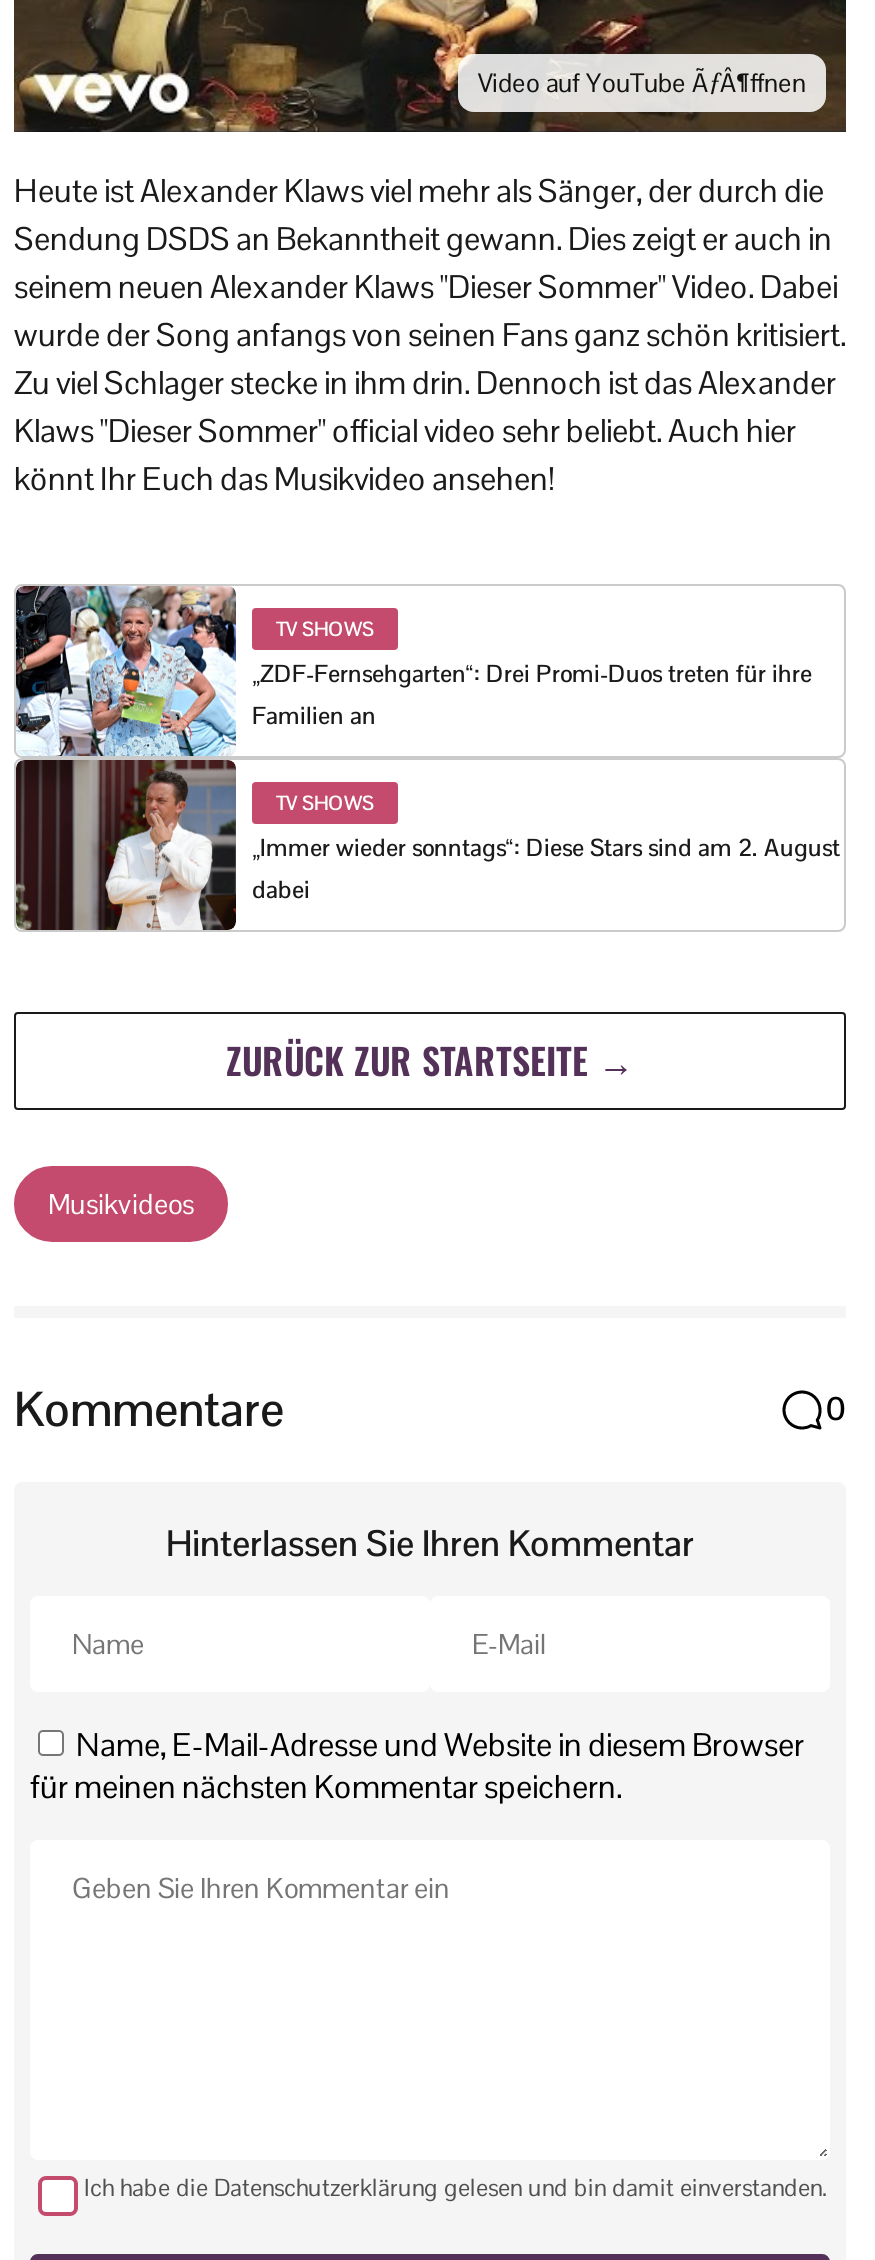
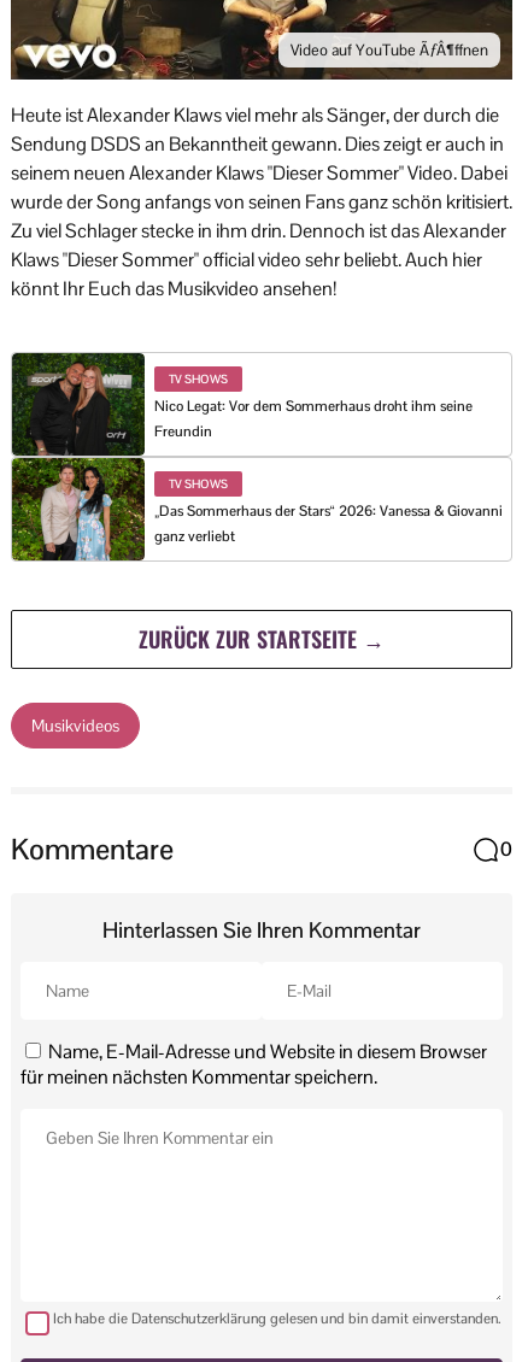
- [image]
- „ZDF-Fernsehgarten“: Drei Promi-Duos treten für ihre
- Familien an
+ [image]
+ Nico Legat: Vor dem Sommerhaus droht ihm seine
+ Freundin

- „Immer wieder sonntags“: Diese Stars sind am 2. August
- dabei
+ „Das Sommerhaus der Stars“ 2026: Vanessa & Giovanni
+ ganz verliebt
